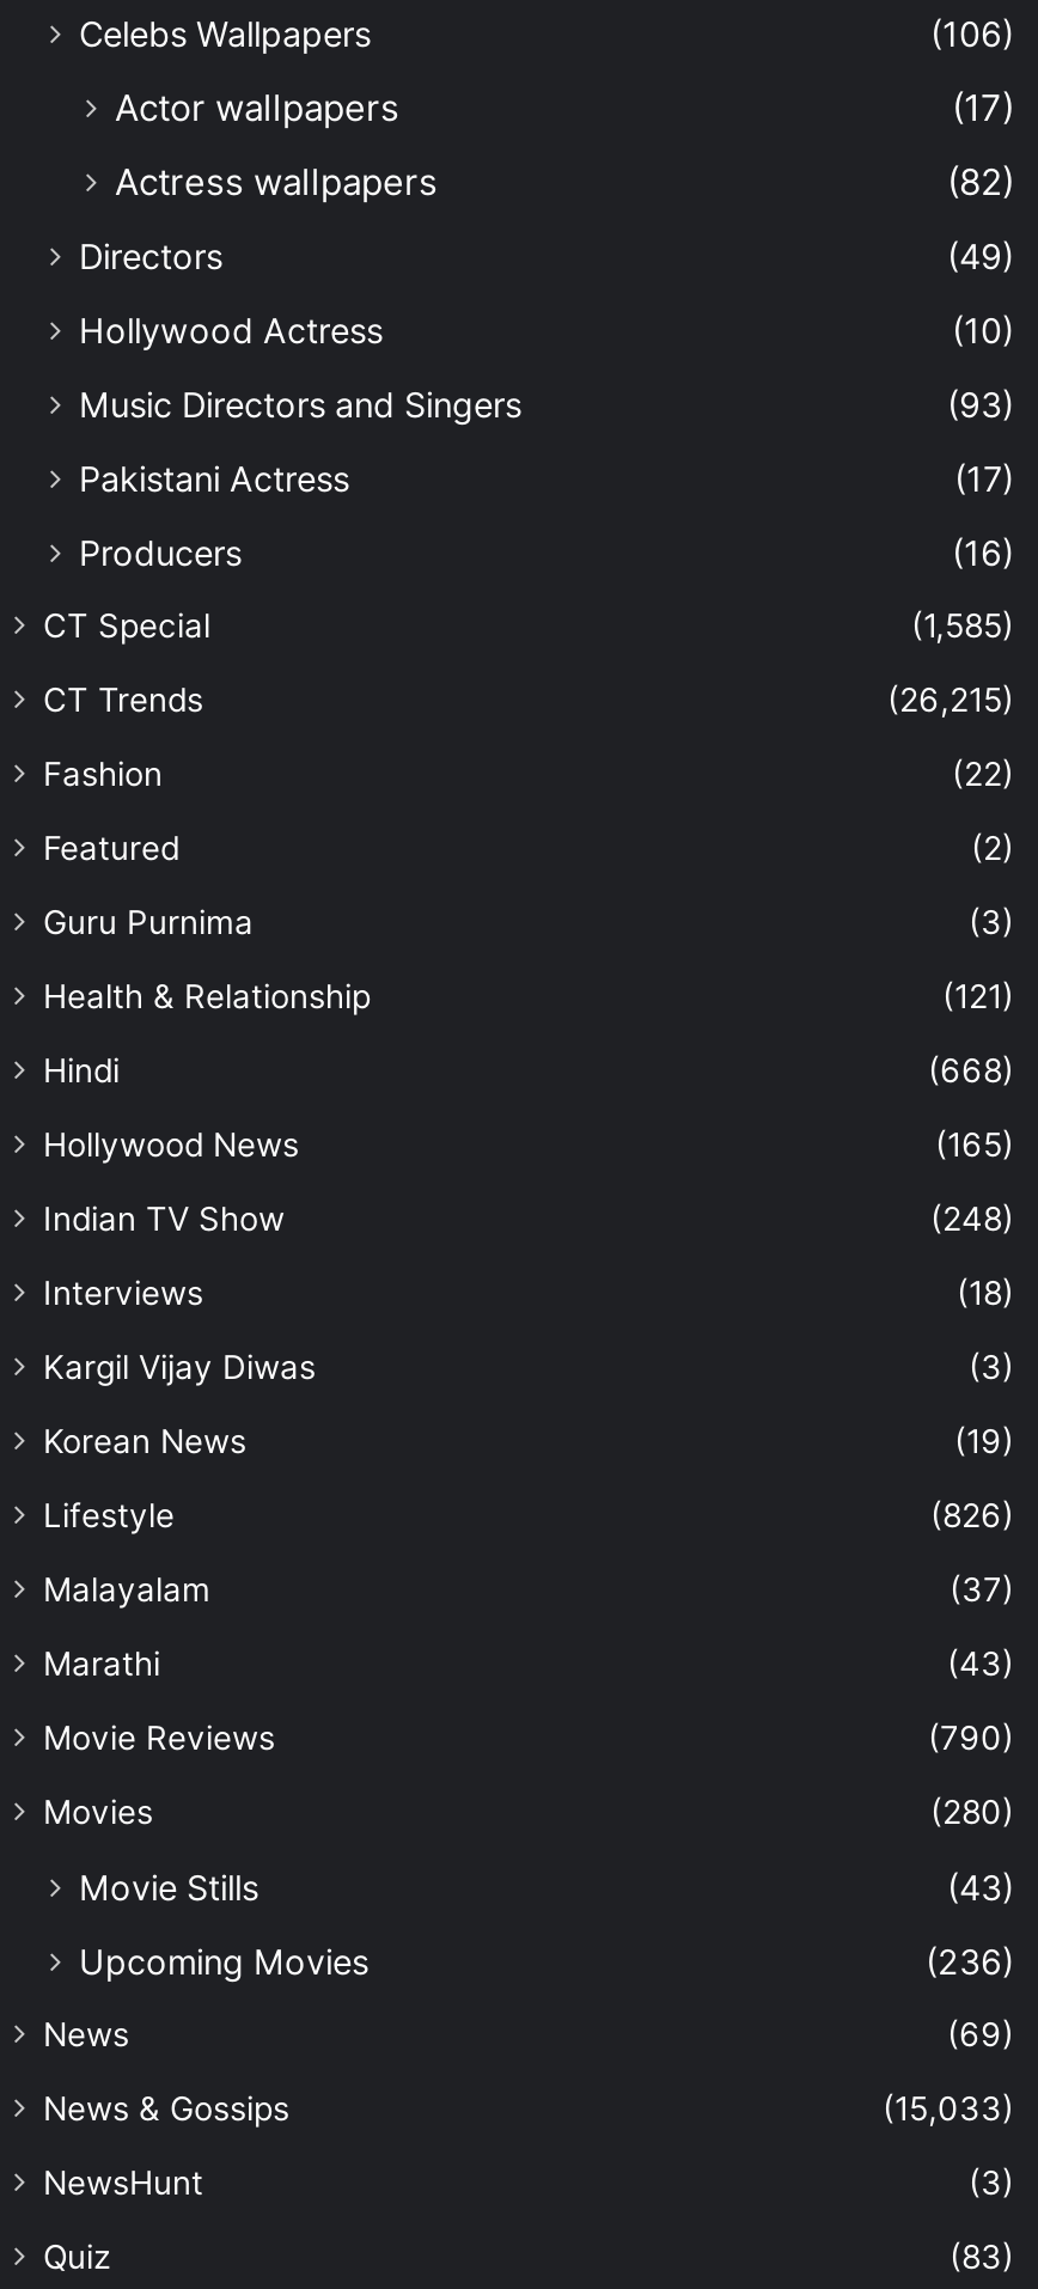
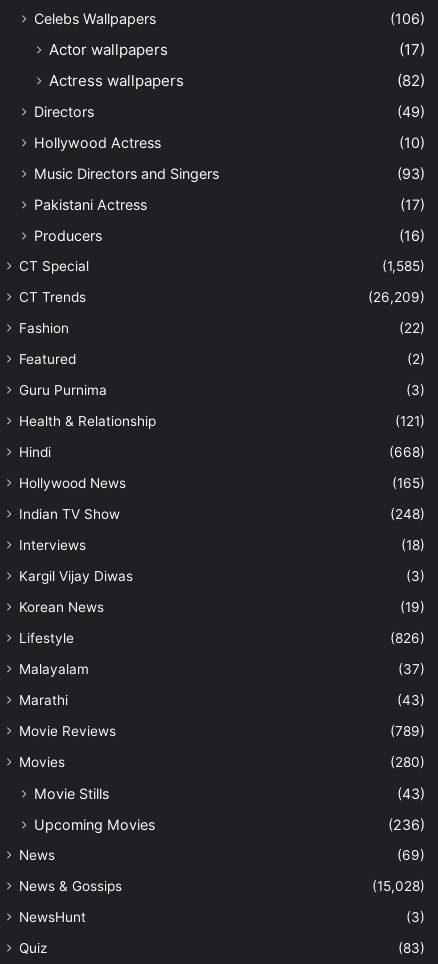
- (26,215)
+ (26,209)

- (790)
+ (789)

- (15,033)
+ (15,028)
